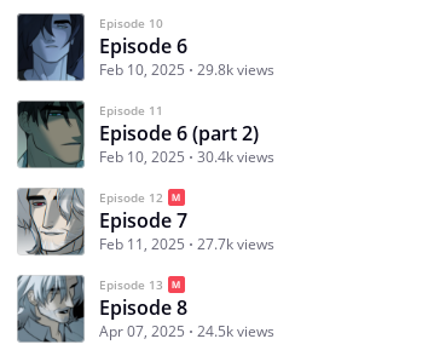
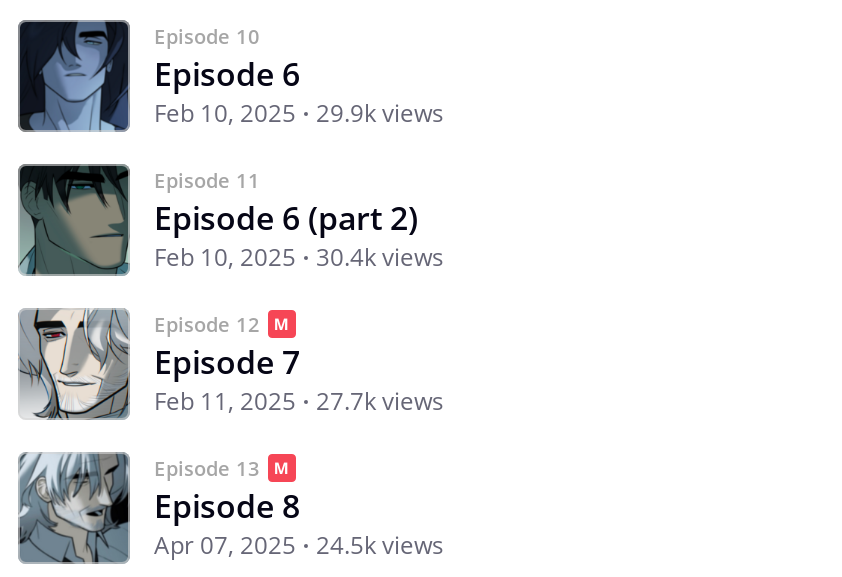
- Feb 10, 2025 29.8k views
+ Feb 10, 2025 29.9k views
